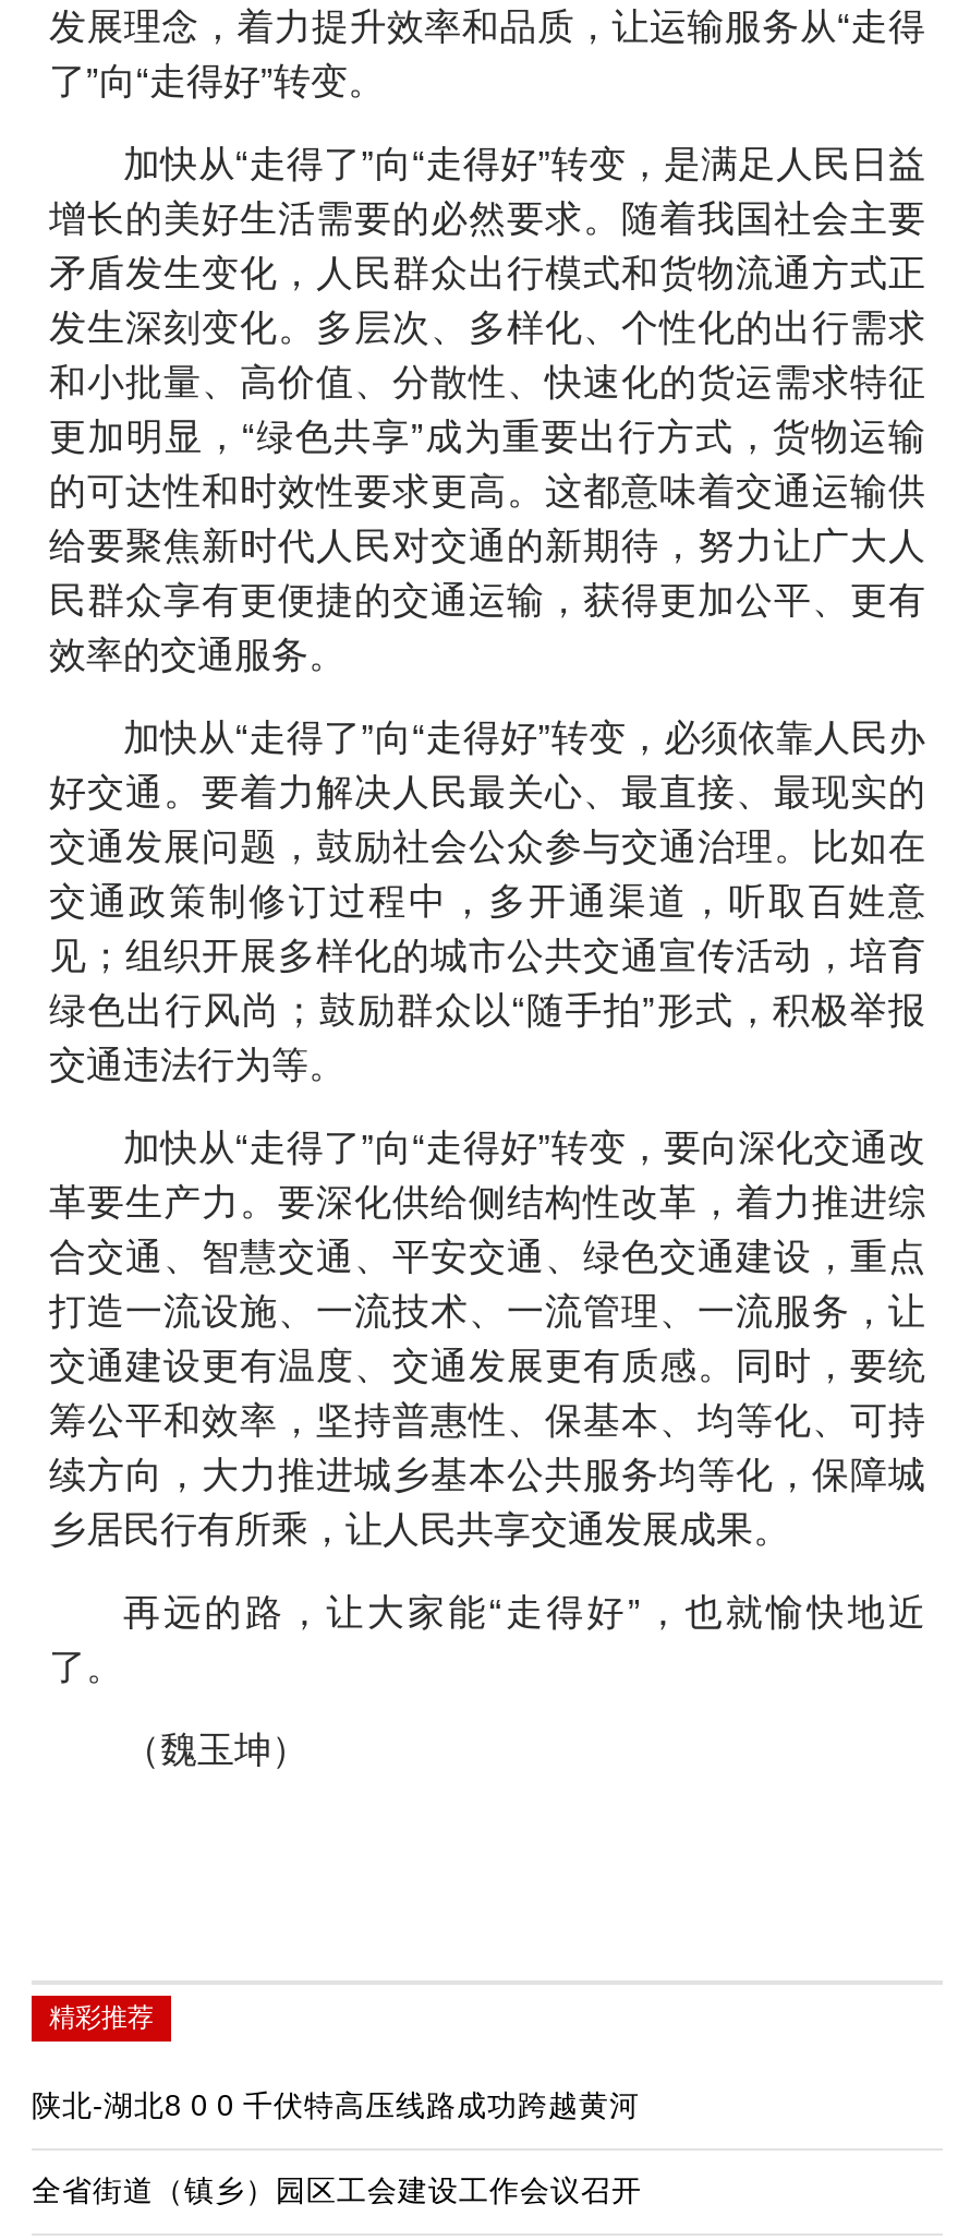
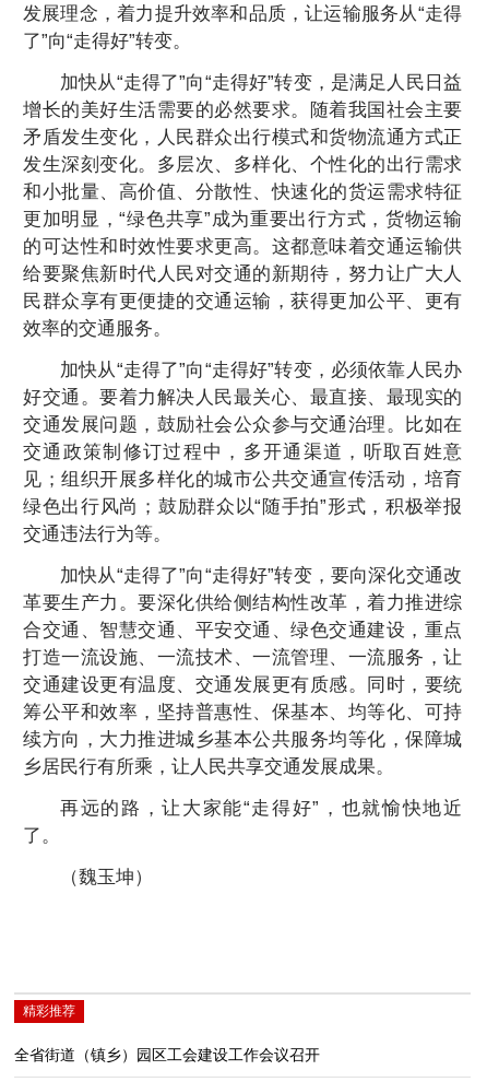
- 陕北-湖北8 0 0 千伏特高压线路成功跨越黄河
